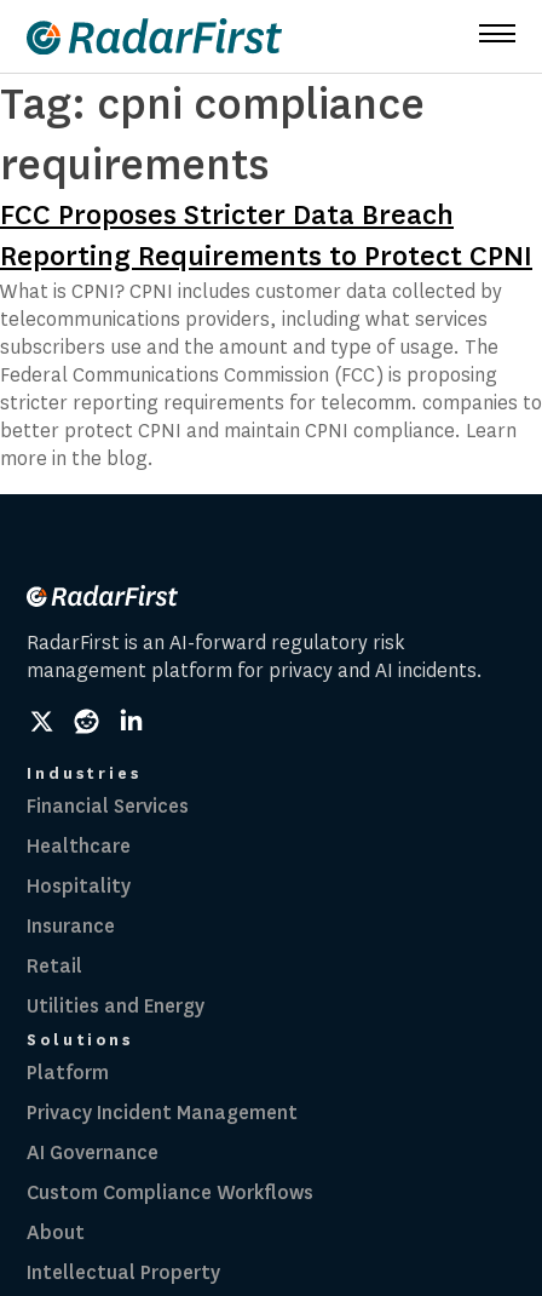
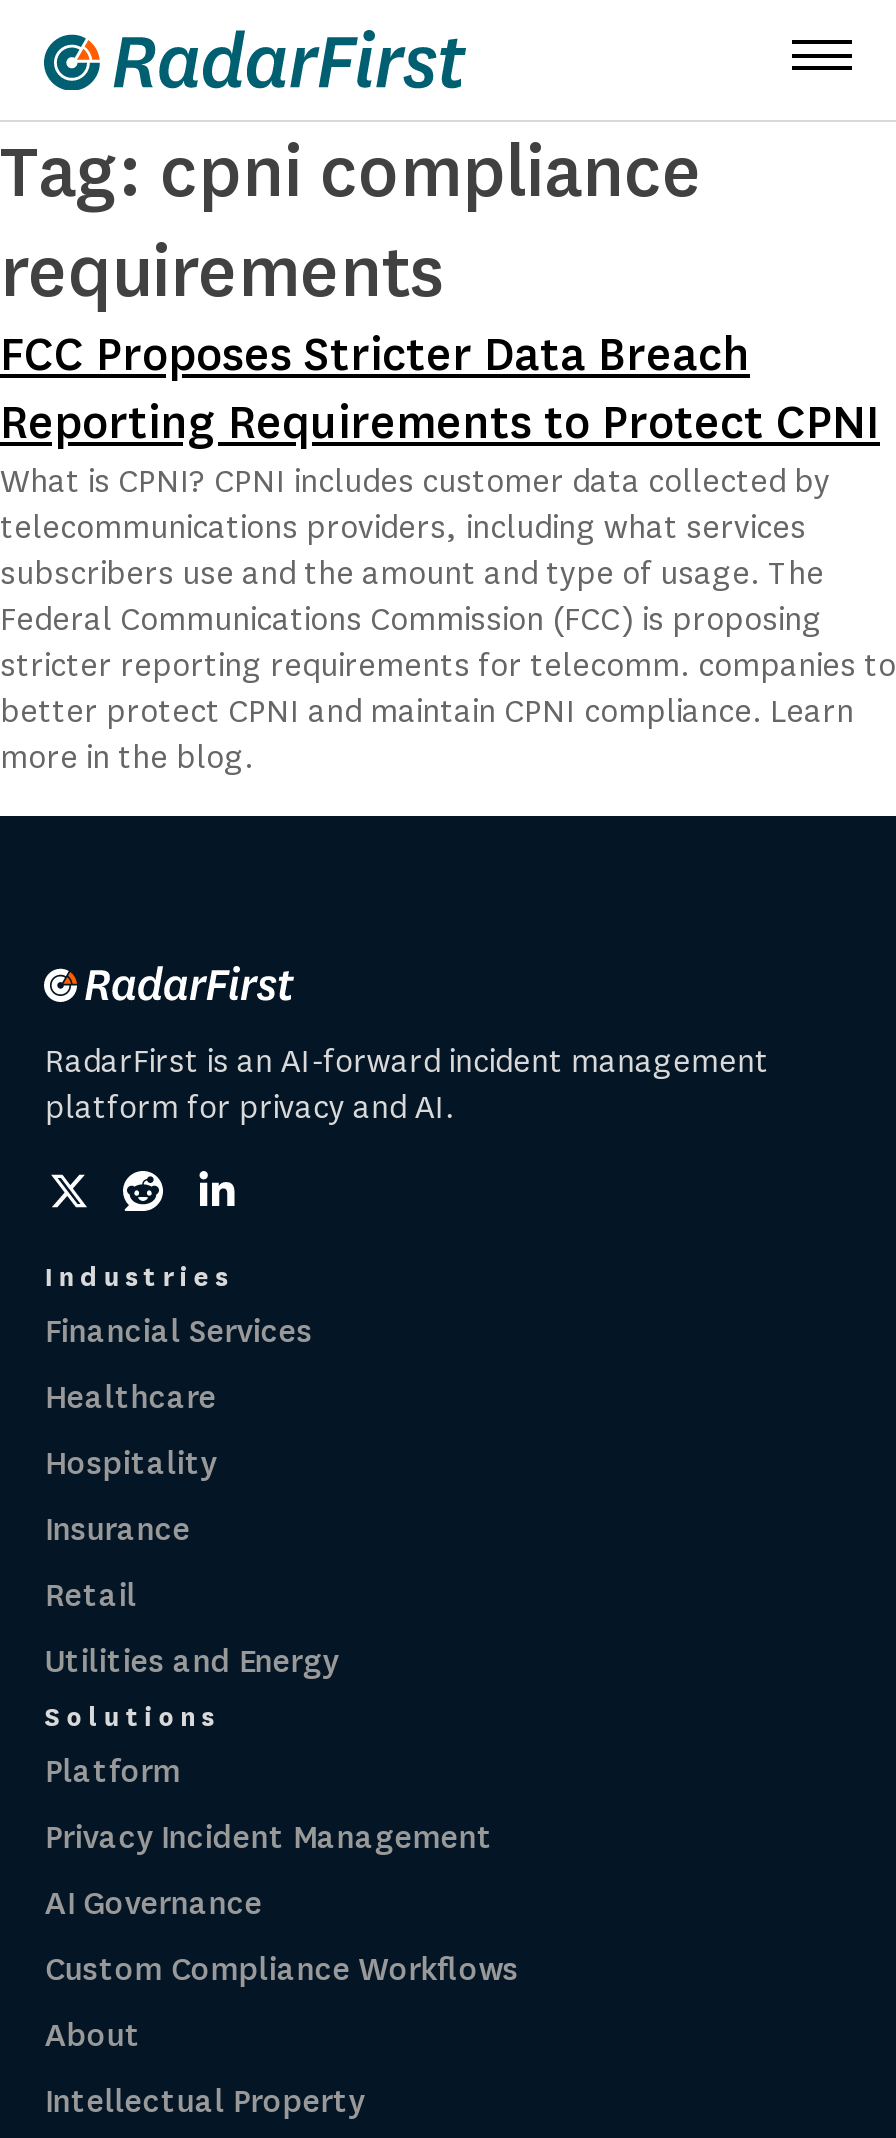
- RadarFirst is an AI-forward regulatory risk
- management platform for privacy and AI incidents.
+ RadarFirst is an AI-forward incident management
+ platform for privacy and AI.
